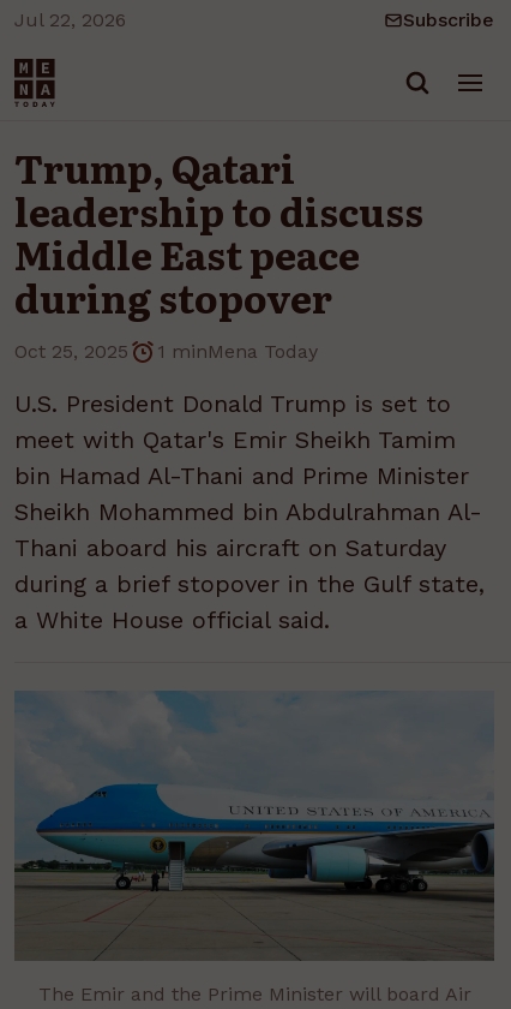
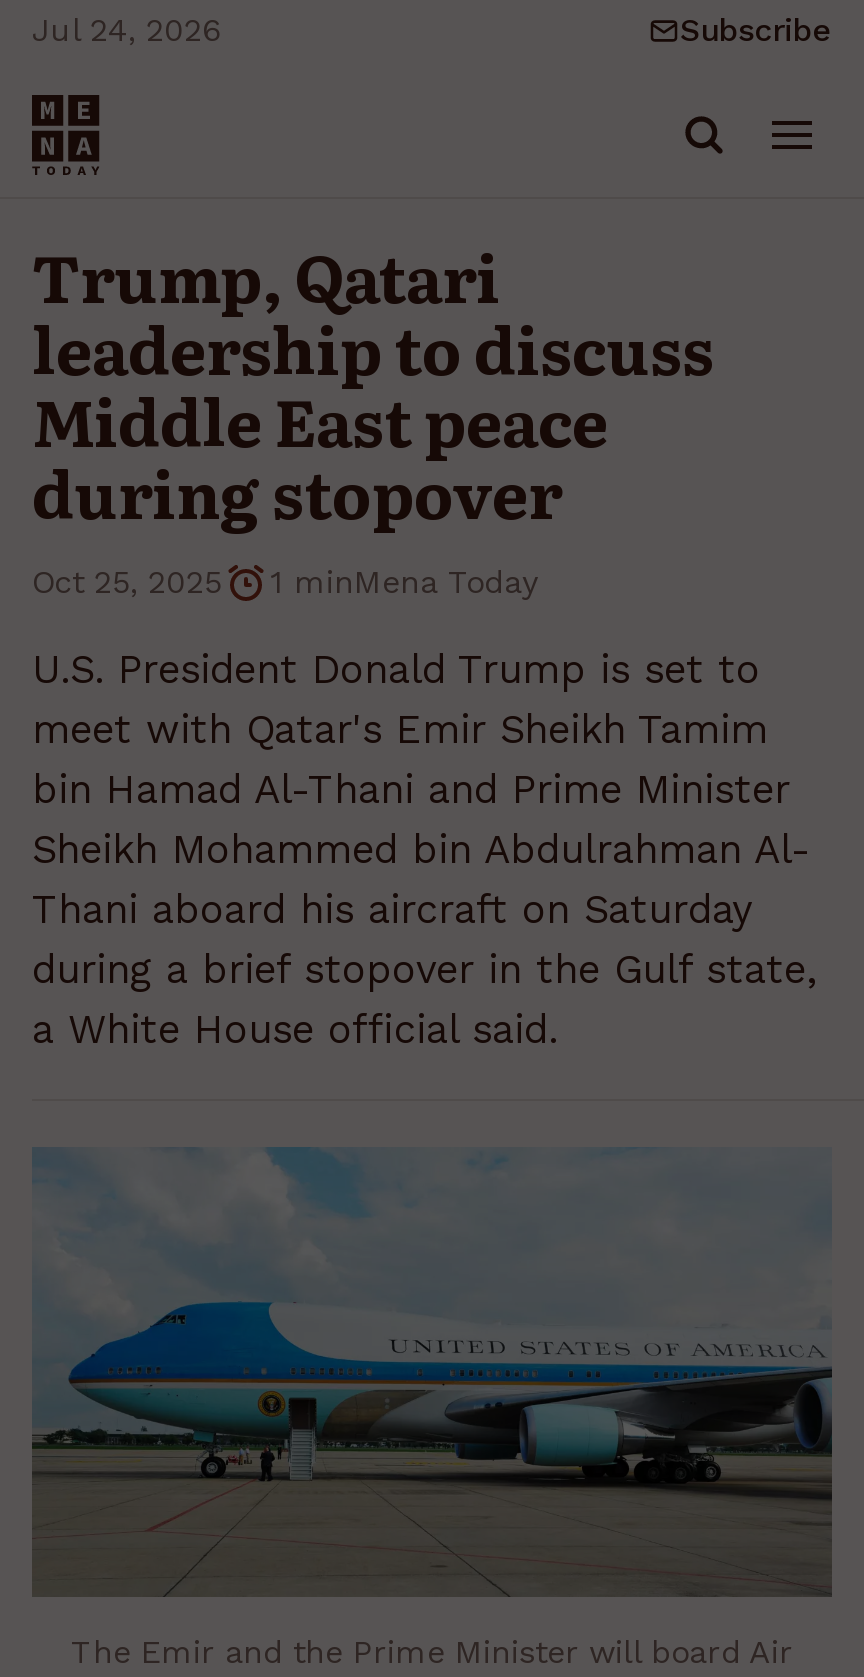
- Jul 22, 2026
+ Jul 24, 2026
